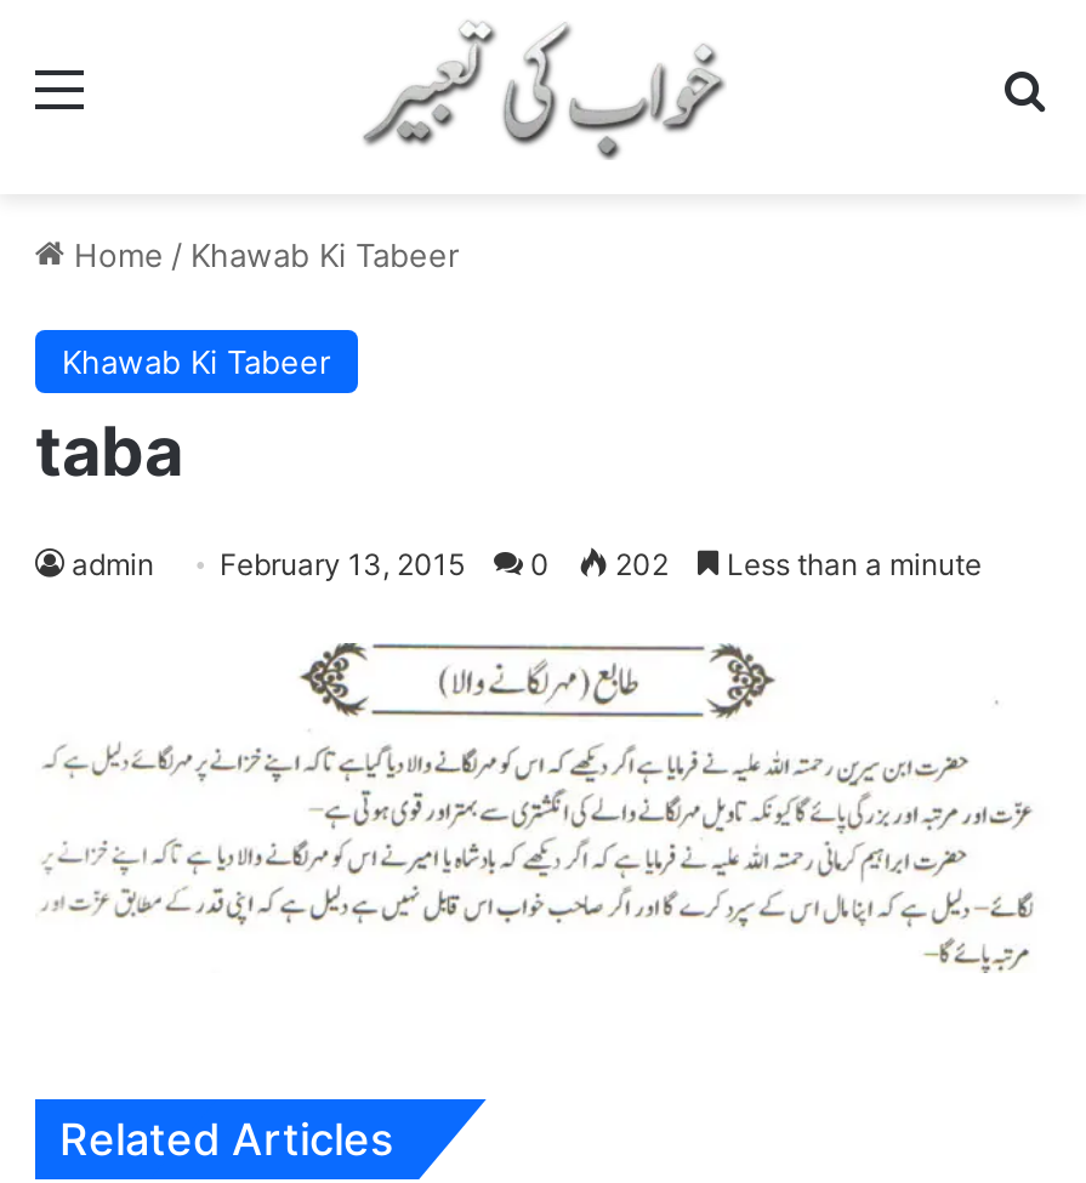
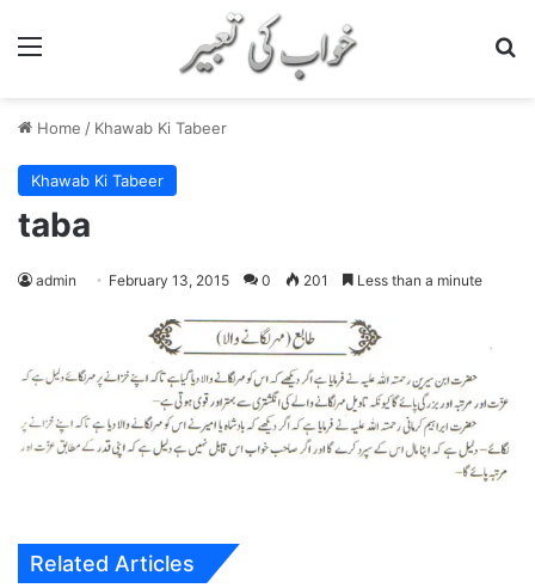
- admin February 13, 2015 0 202 Less than a minute
+ admin February 13, 2015 0 201 Less than a minute
